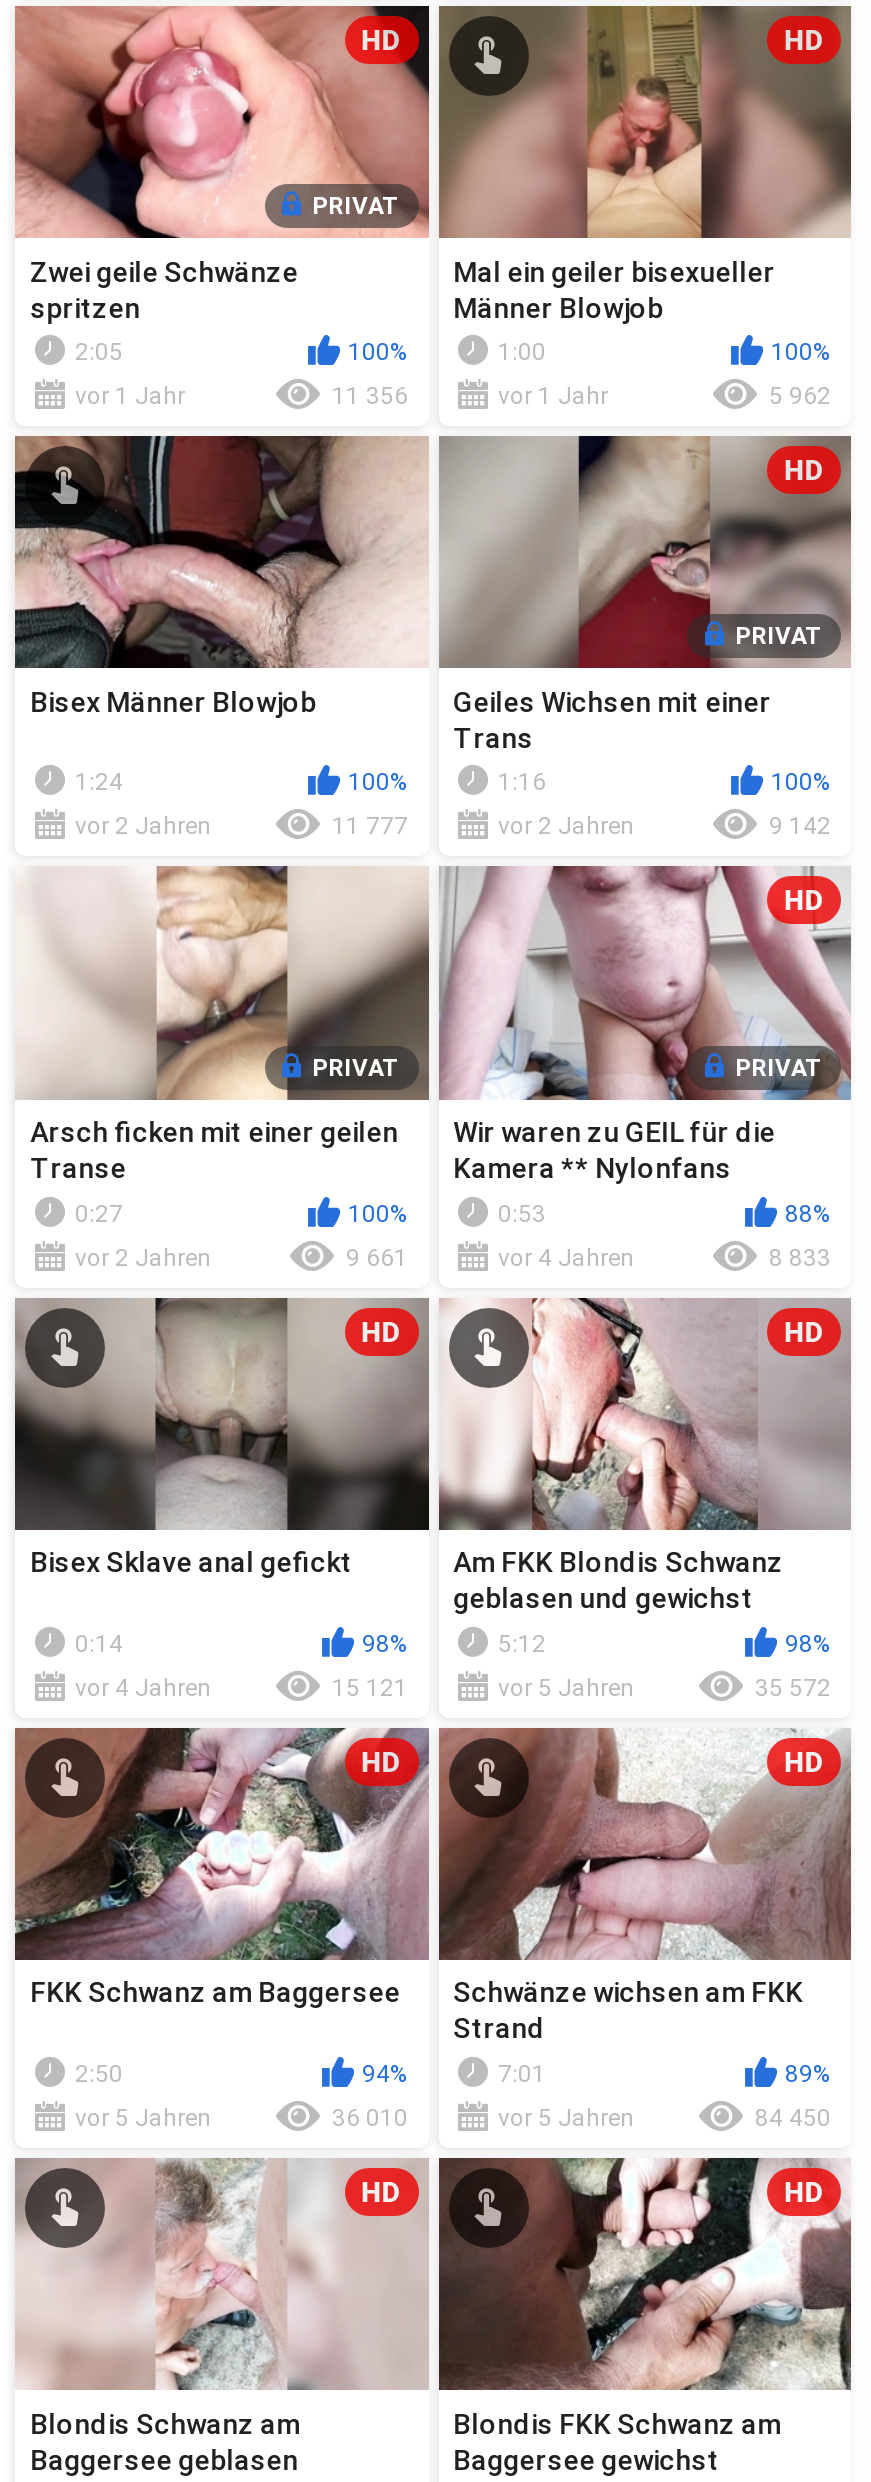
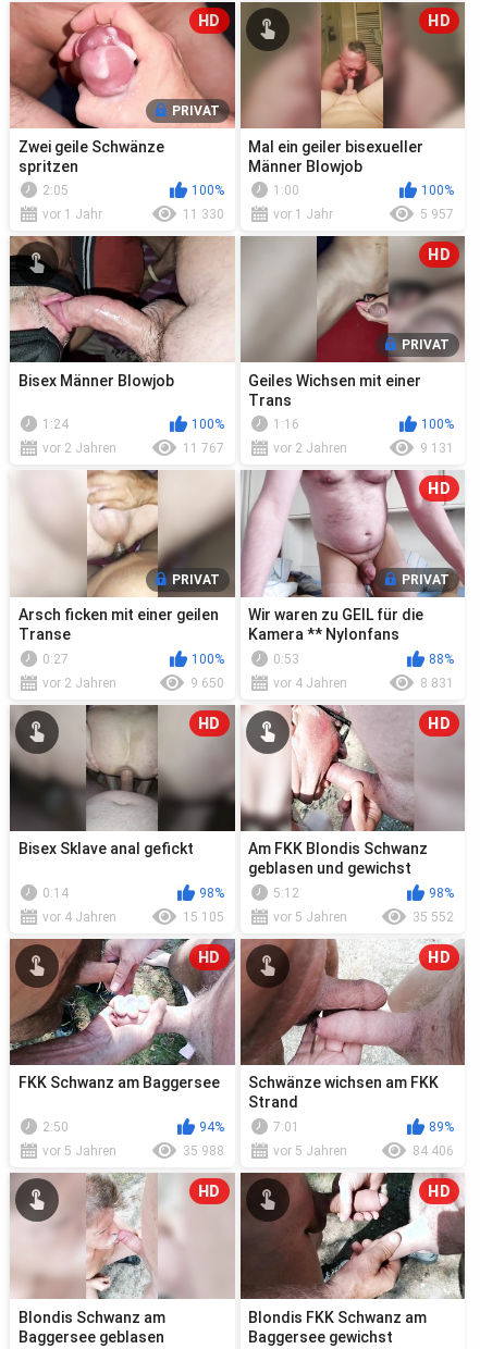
- 11 356
+ 11 330

- 5 962
+ 5 957

- 11 777
+ 11 767

- 9 142
+ 9 131

- 9 661
+ 9 650

- 8 833
+ 8 831

- 15 121
+ 15 105

- 35 572
+ 35 552

- 36 010
+ 35 988

- 84 450
+ 84 406
